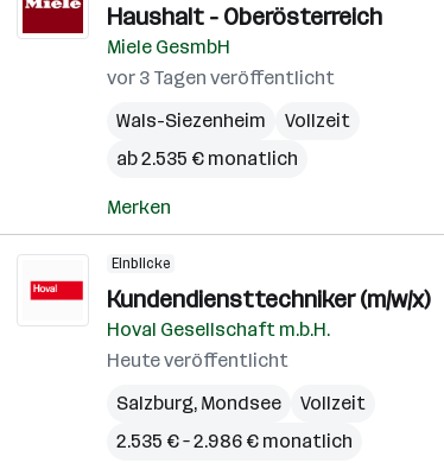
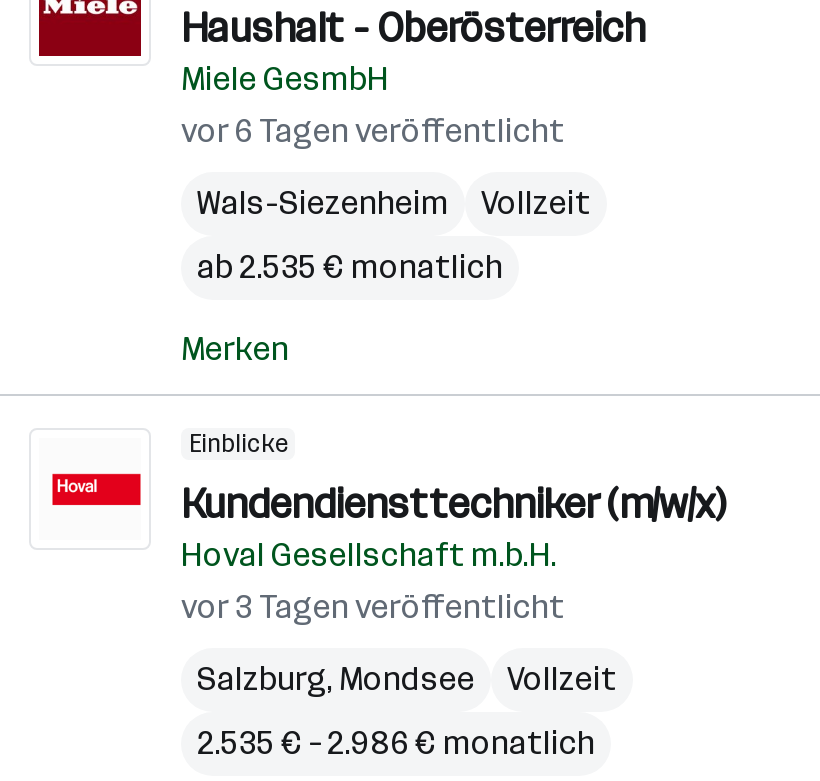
+ vor 6 Tagen veröffentlicht

moved down: vor 3 Tagen veröffentlicht

- Heute veröffentlicht
